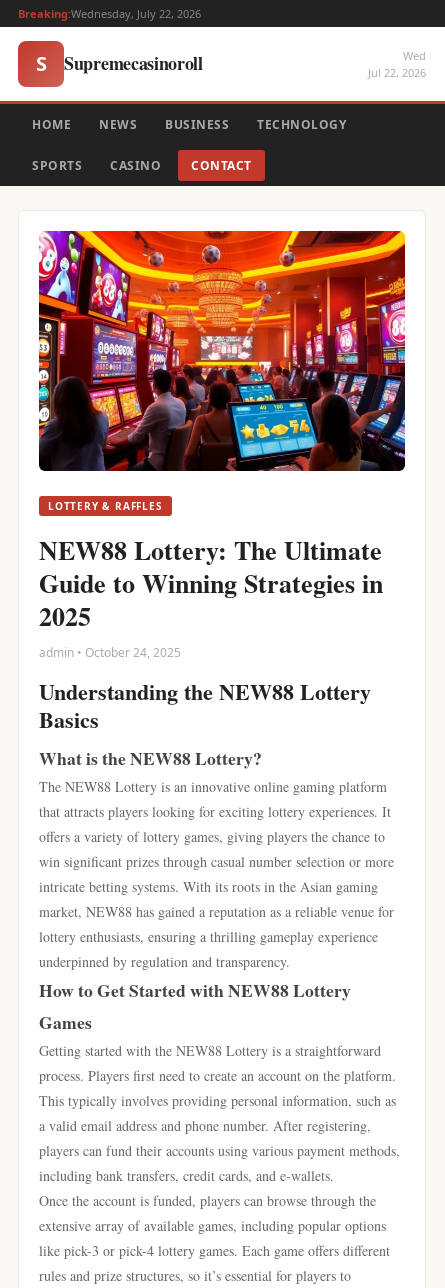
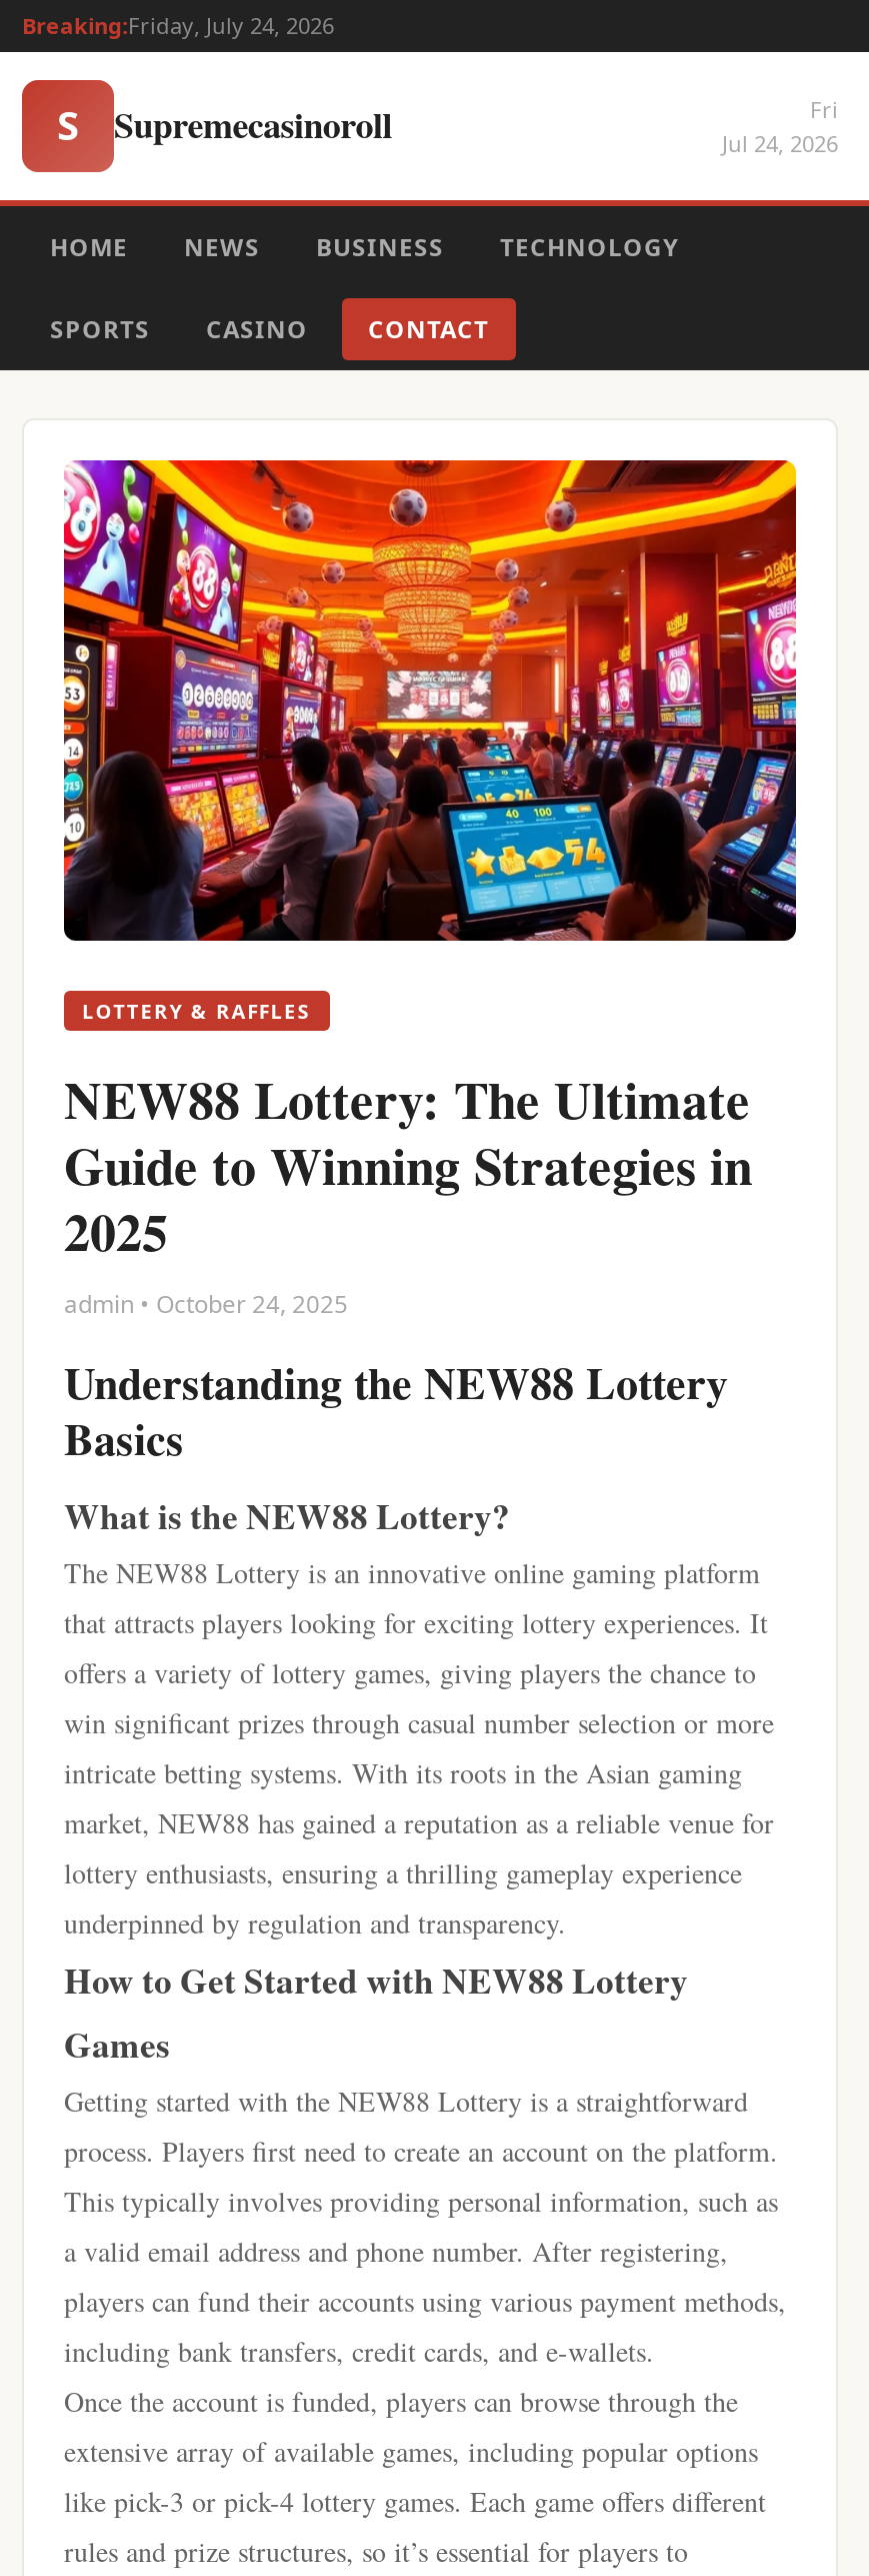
- Breaking:Wednesday, July 22, 2026
+ Breaking:Friday, July 24, 2026

- Wed
- Jul 22, 2026
+ Fri
+ Jul 24, 2026
